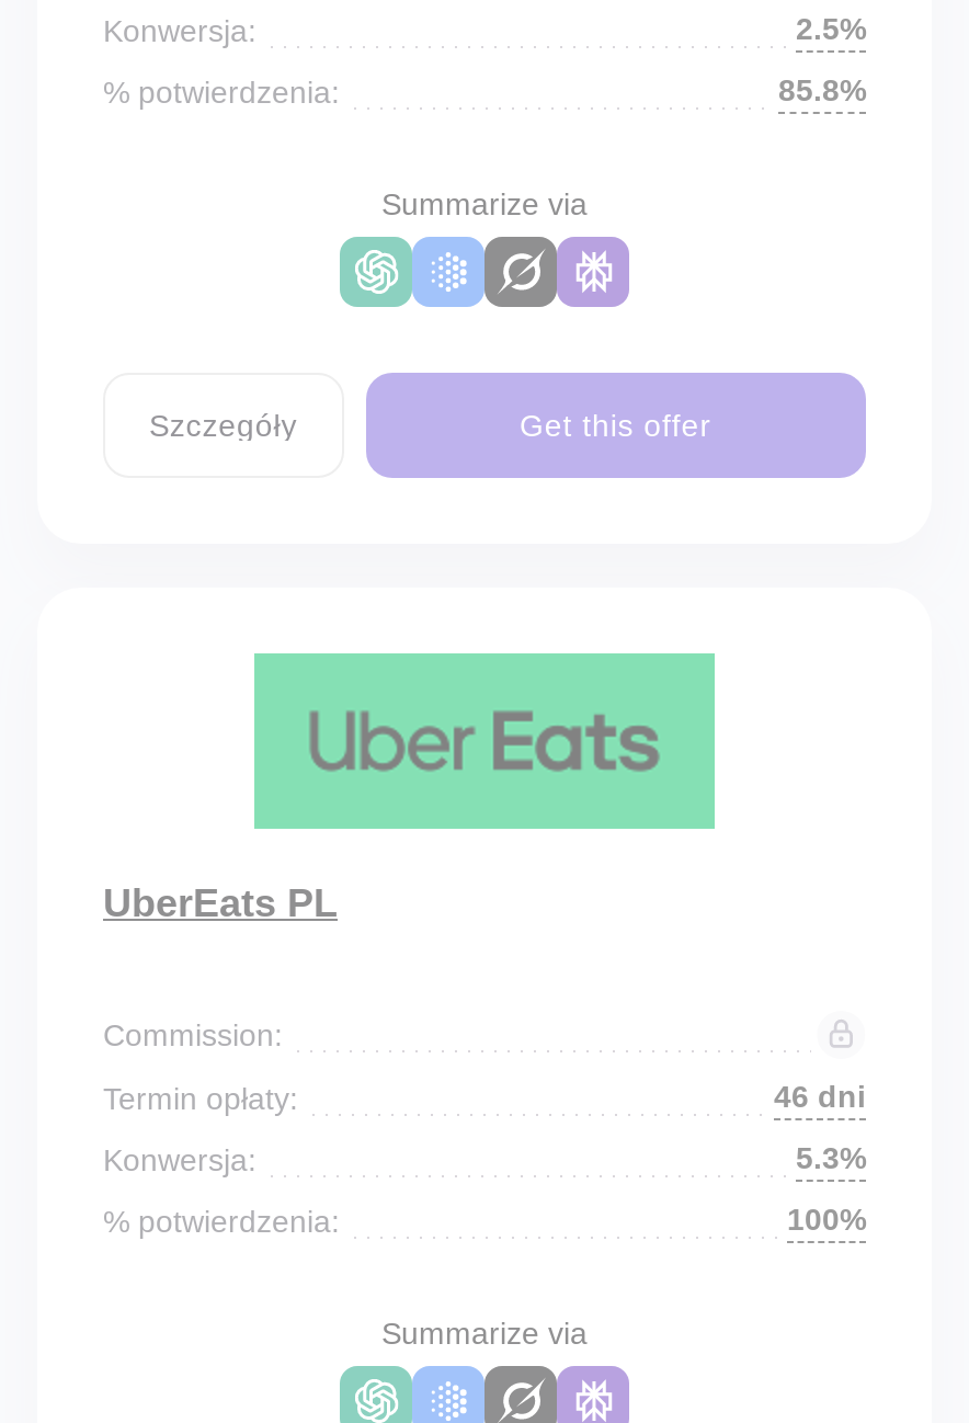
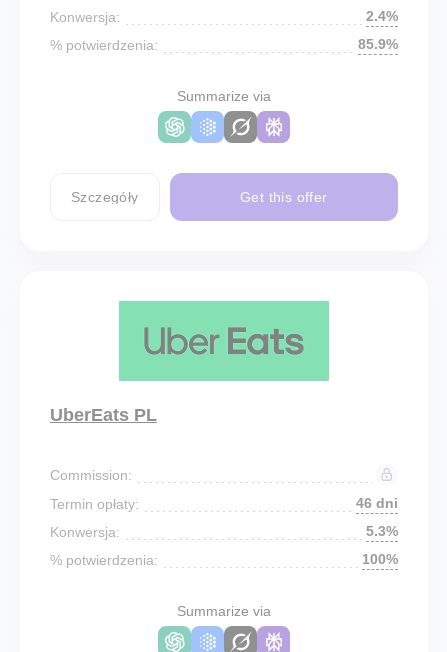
- 2.5%
+ 2.4%

- 85.8%
+ 85.9%
